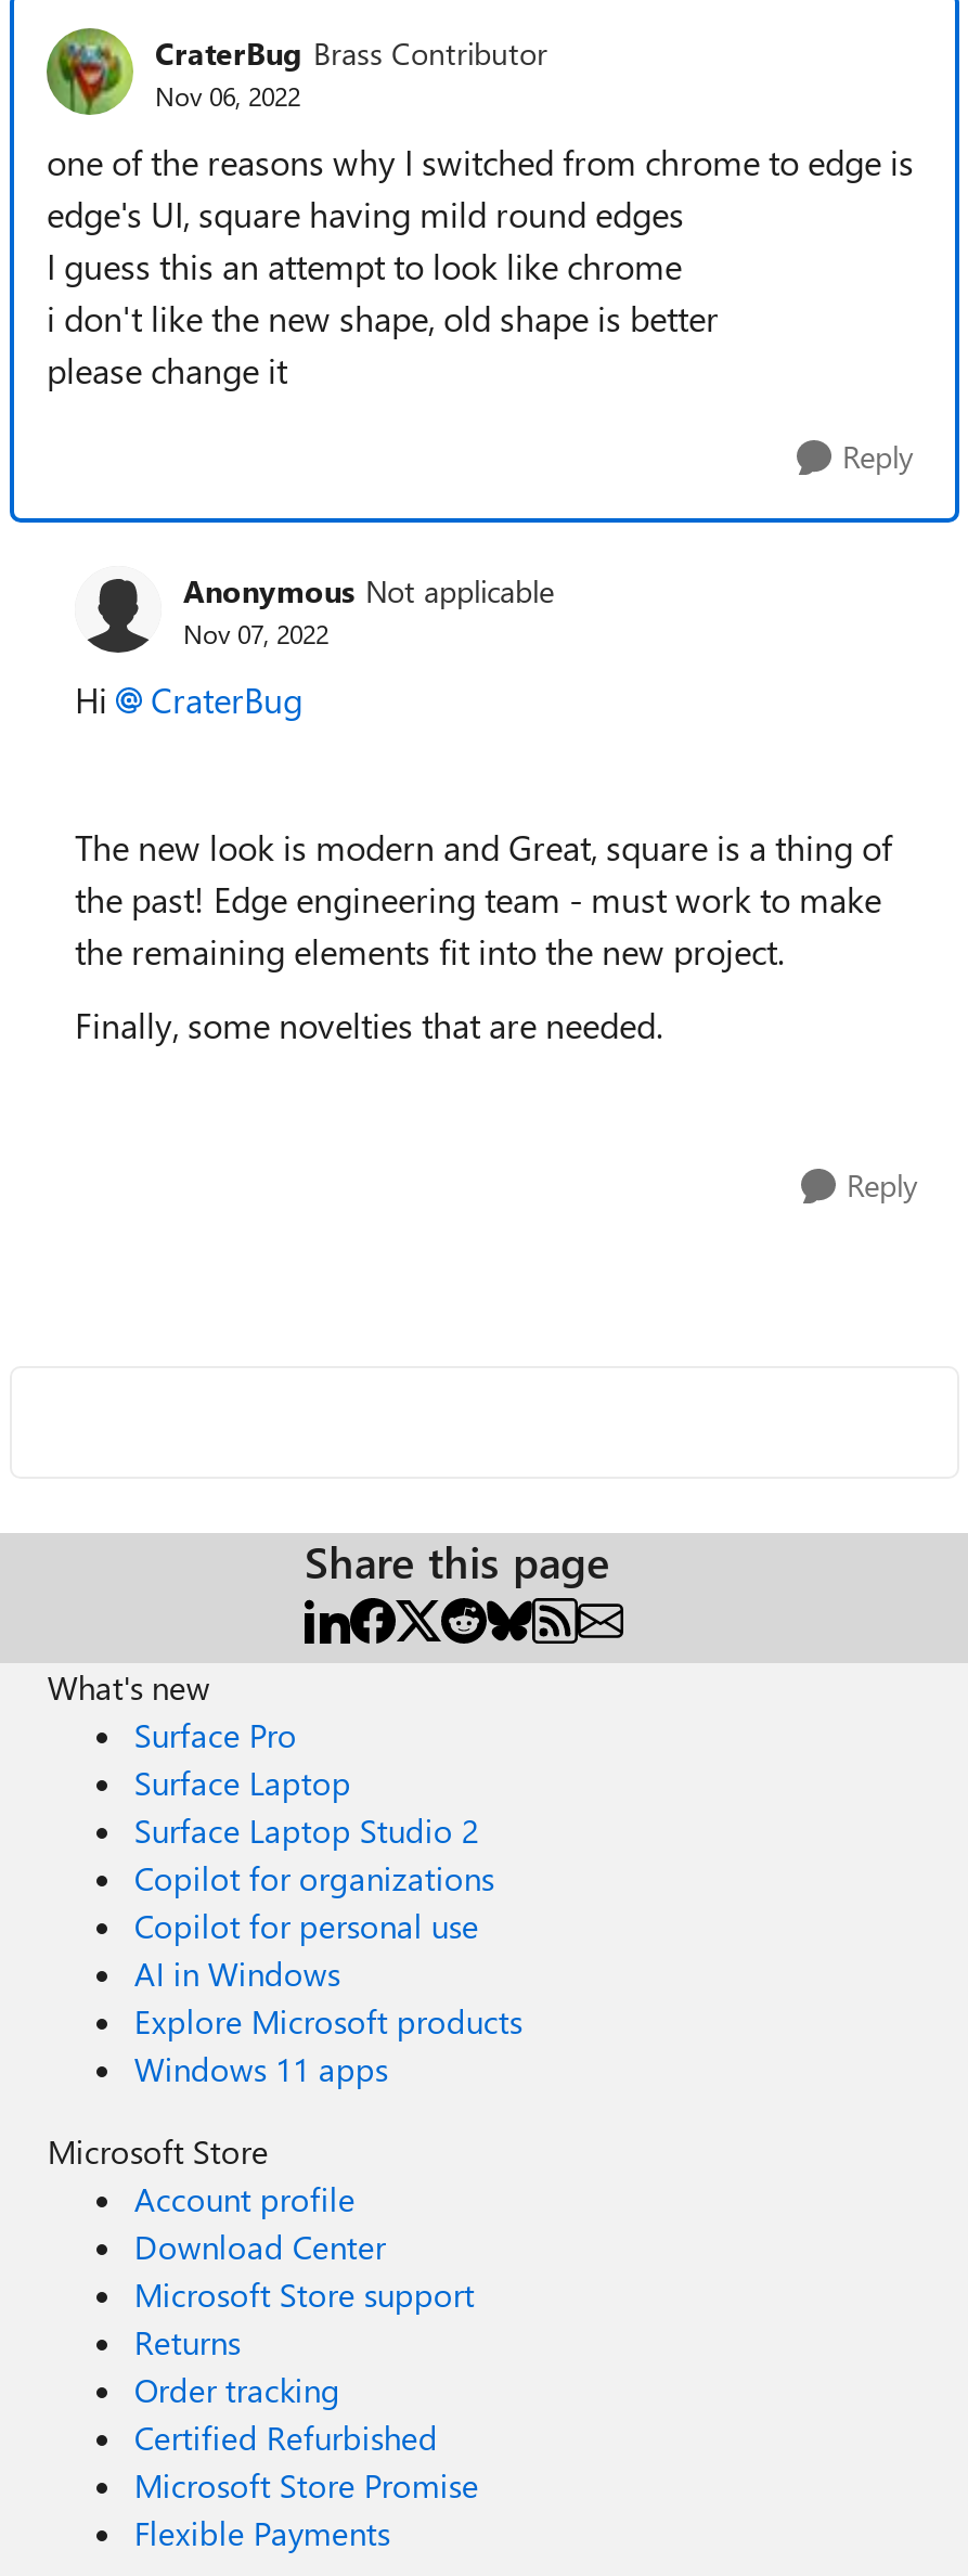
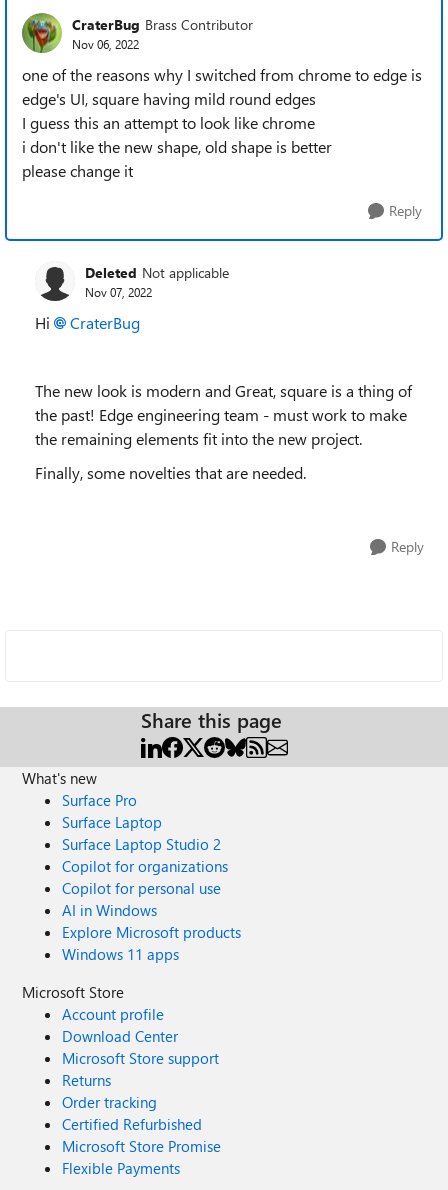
- Anonymous Not applicable
+ Deleted Not applicable
